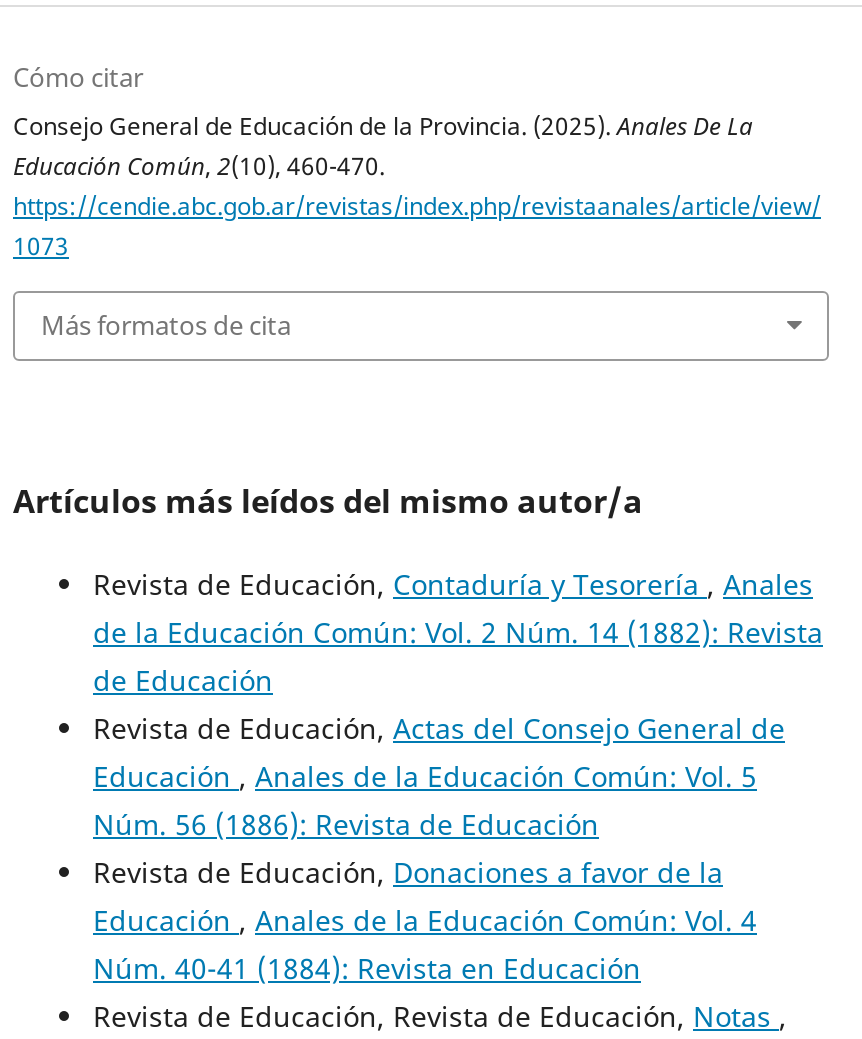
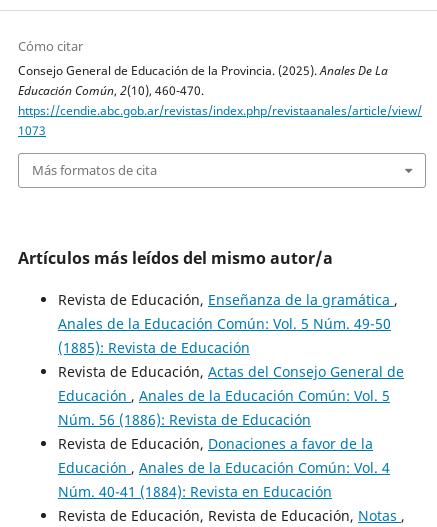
- Revista de Educación, Contaduría y Tesorería, Anales
- de la Educación Común: Vol. 2 Núm. 14 (1882): Revista
- de Educación
+ Revista de Educación, Enseñanza de la gramática,
+ Anales de la Educación Común: Vol. 5 Núm. 49-50
+ (1885): Revista de Educación
